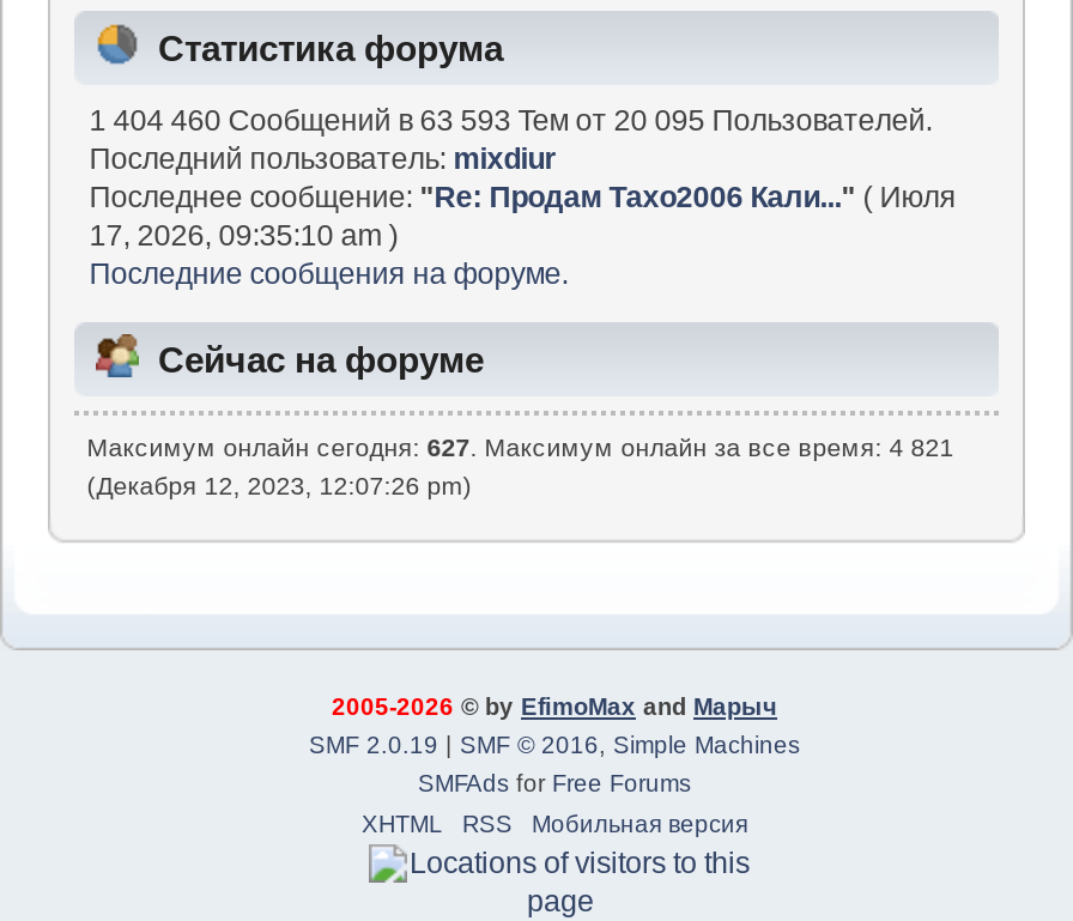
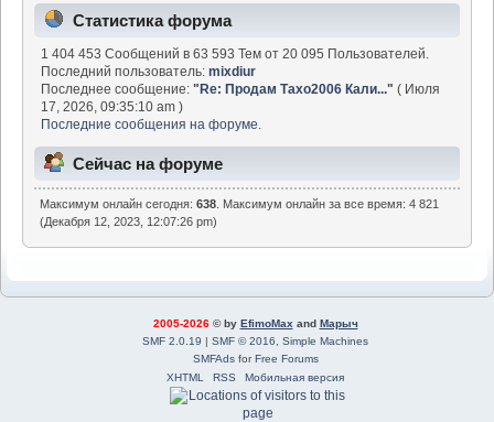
- 1 404 460 Сообщений в 63 593 Тем от 20 095 Пользователей.
+ 1 404 453 Сообщений в 63 593 Тем от 20 095 Пользователей.

- Максимум онлайн сегодня: 627. Максимум онлайн за все время: 4 821
+ Максимум онлайн сегодня: 638. Максимум онлайн за все время: 4 821
